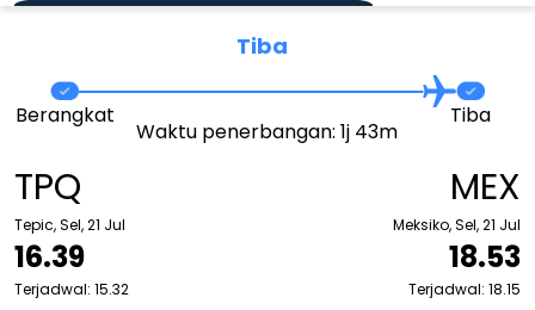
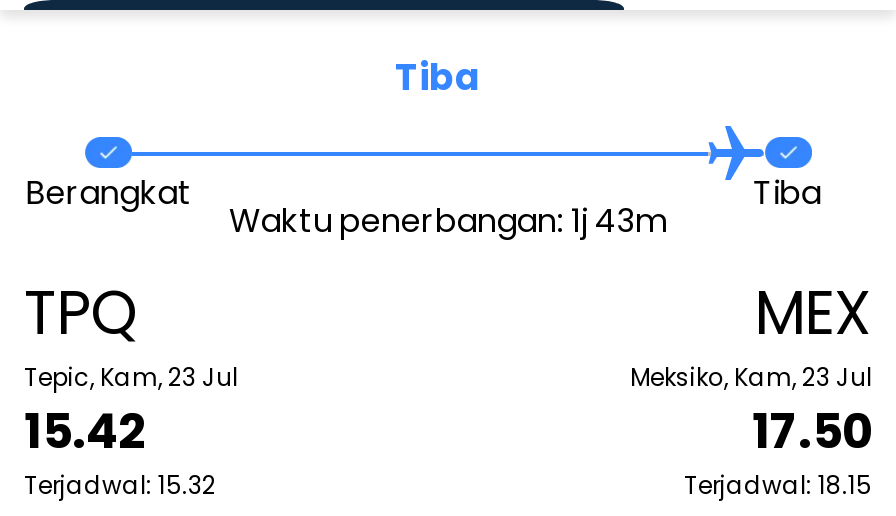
- Tepic, Sel, 21 Jul
+ Tepic, Kam, 23 Jul

- Meksiko, Sel, 21 Jul
+ Meksiko, Kam, 23 Jul

- 16.39
+ 15.42

- 18.53
+ 17.50
